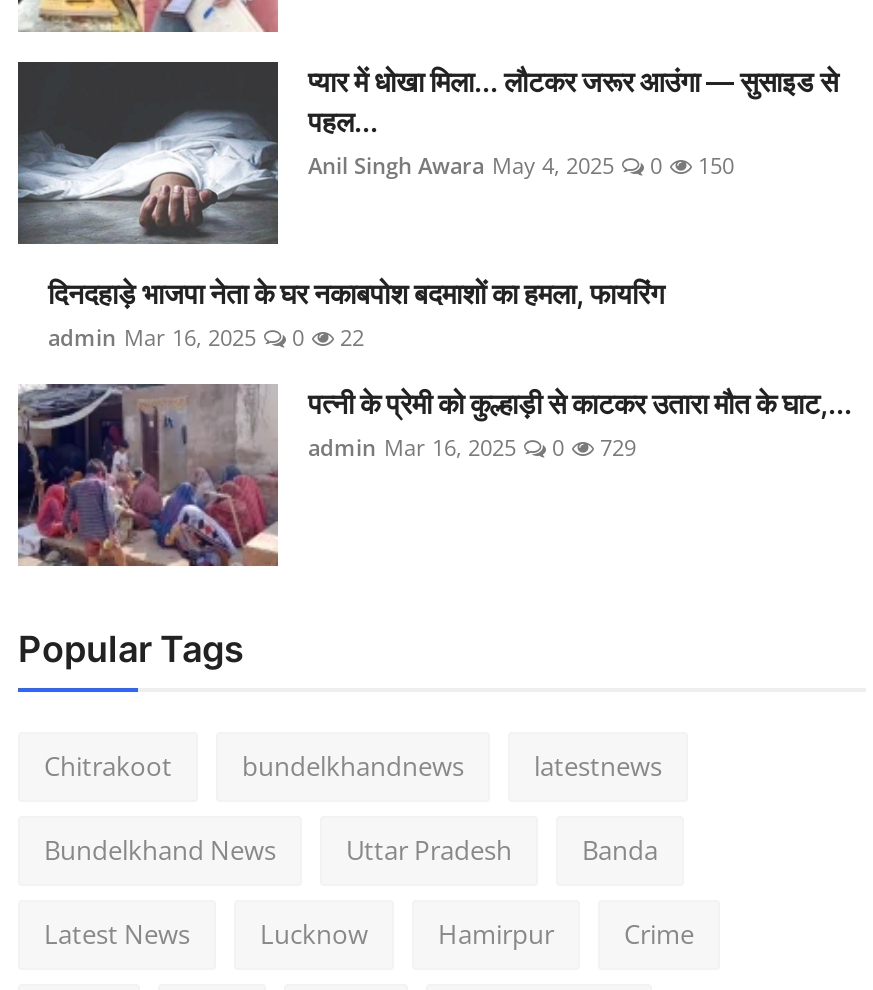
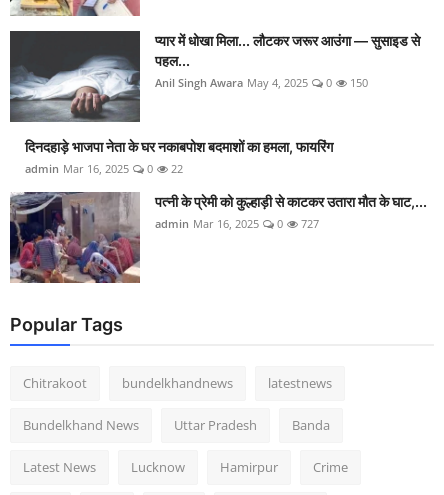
- admin Mar 16, 2025 0 729
+ admin Mar 16, 2025 0 727
